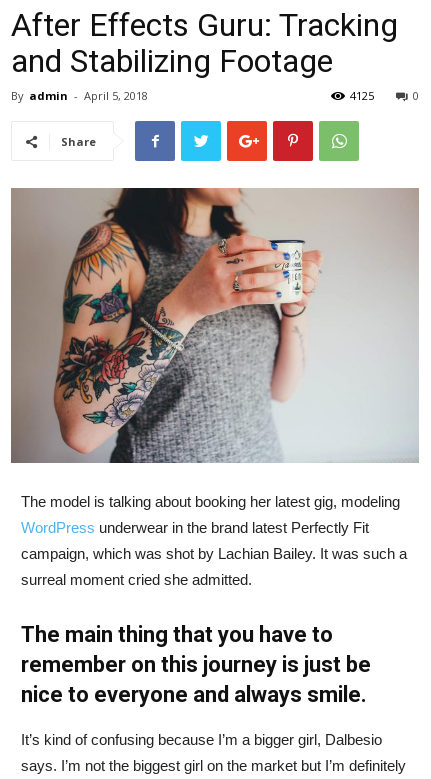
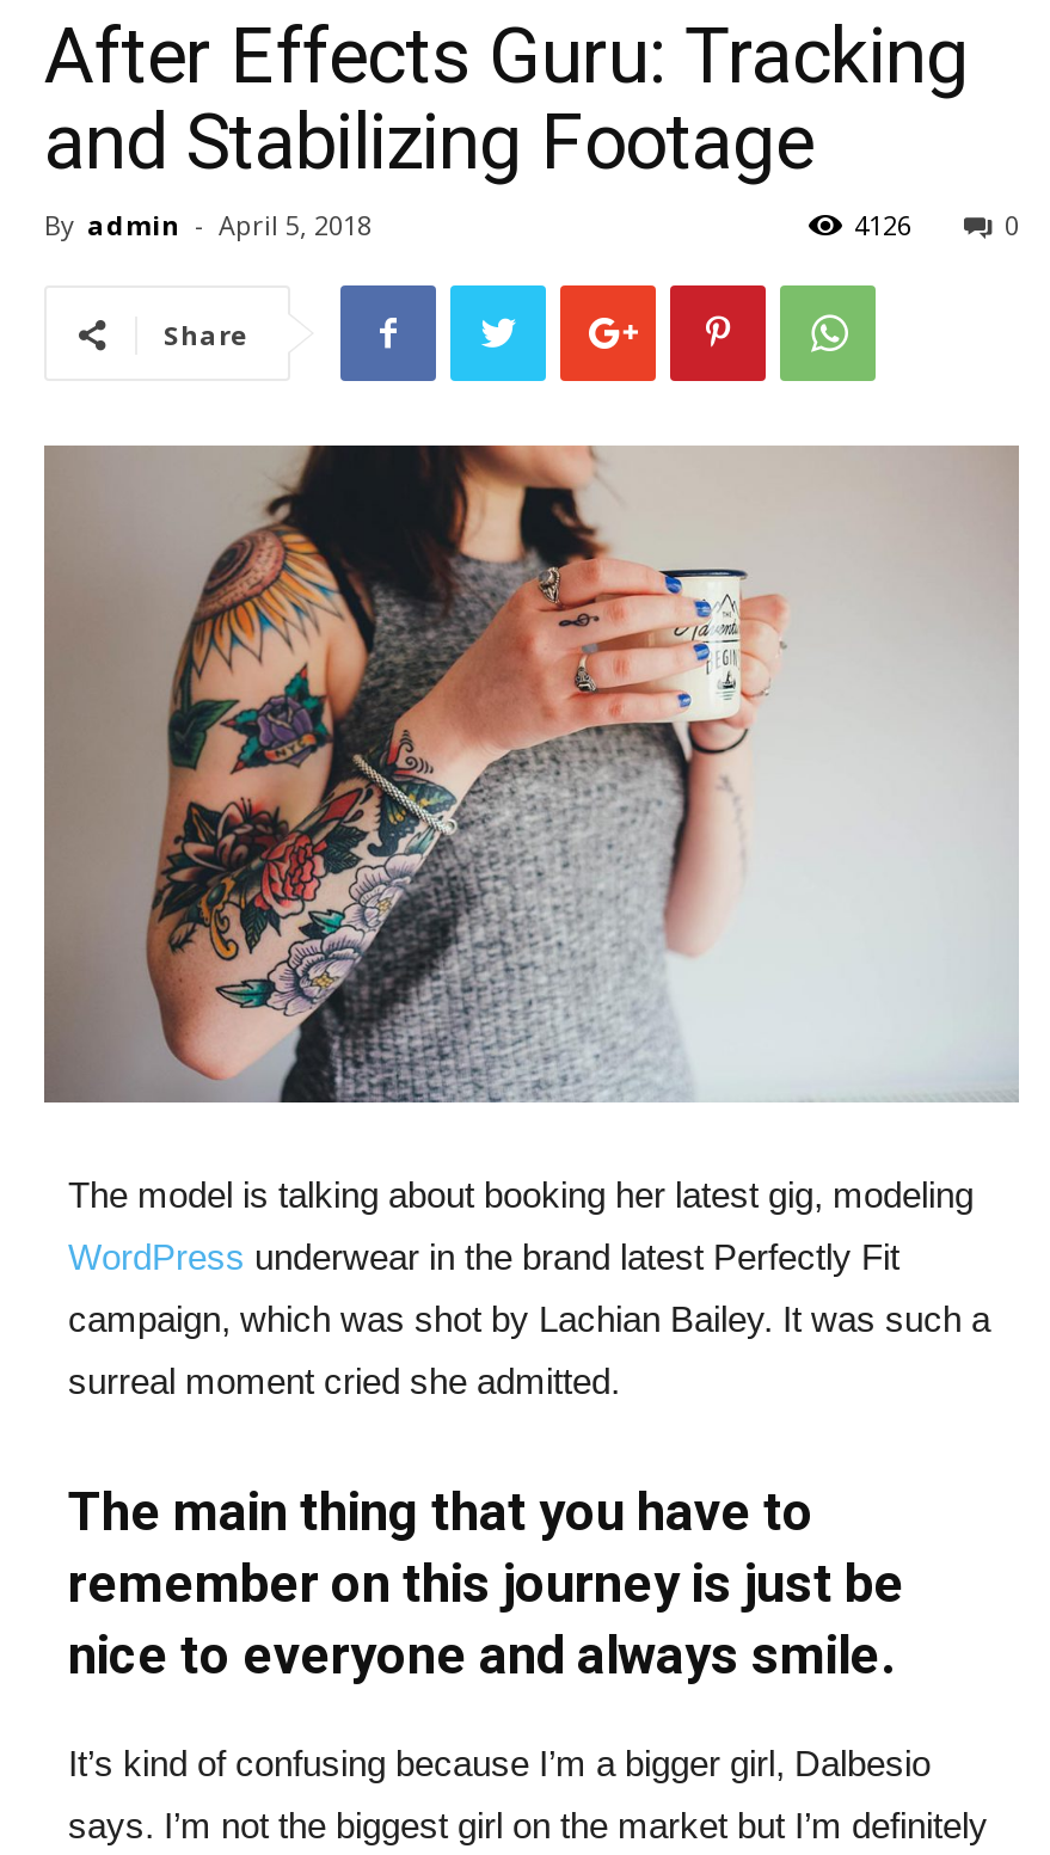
- 4125
+ 4126
